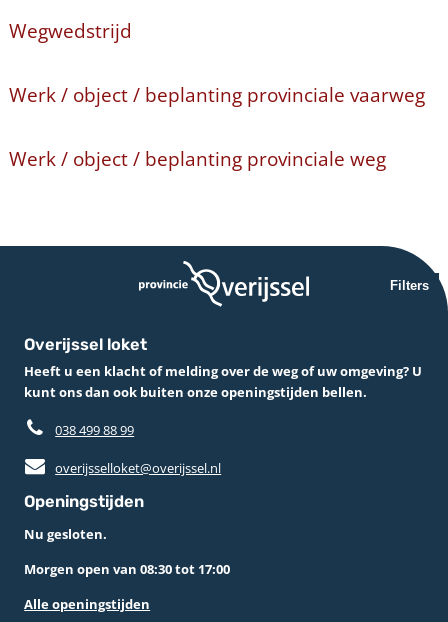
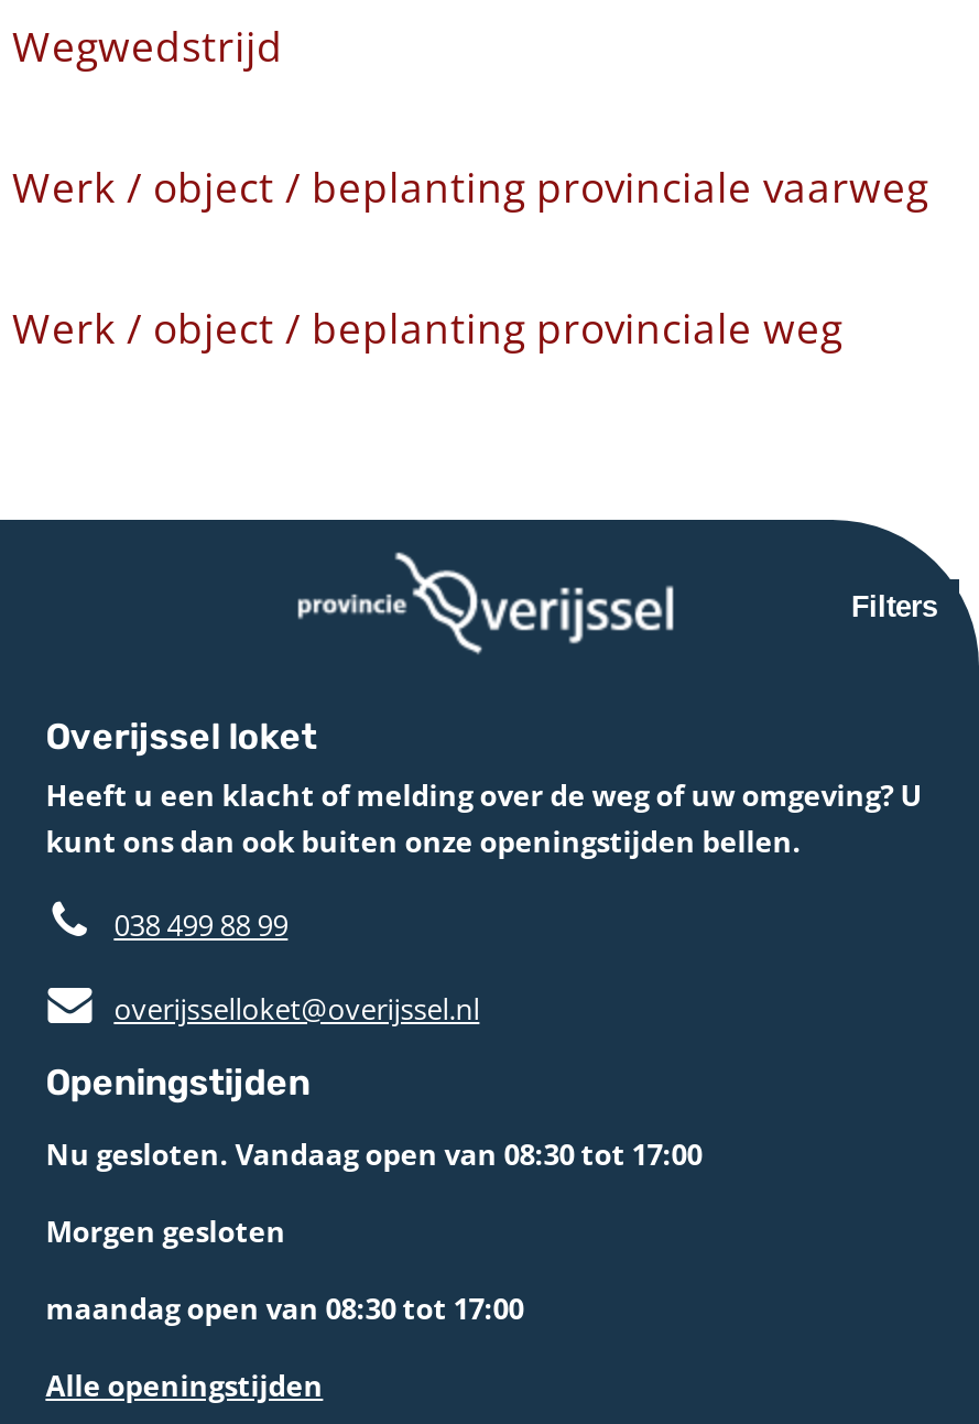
- Nu gesloten.
- Morgen open van 08:30 tot 17:00
+ Nu gesloten. Vandaag open van 08:30 tot 17:00
+ Morgen gesloten
+ maandag open van 08:30 tot 17:00
